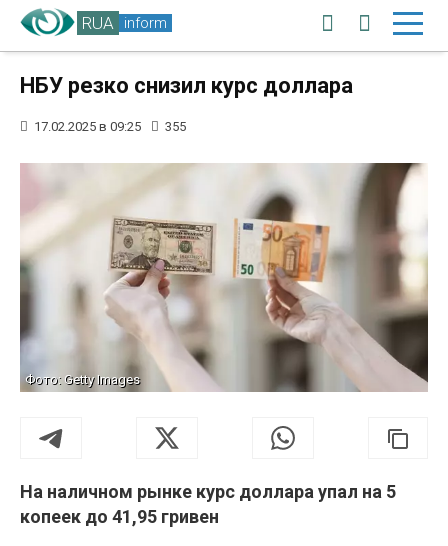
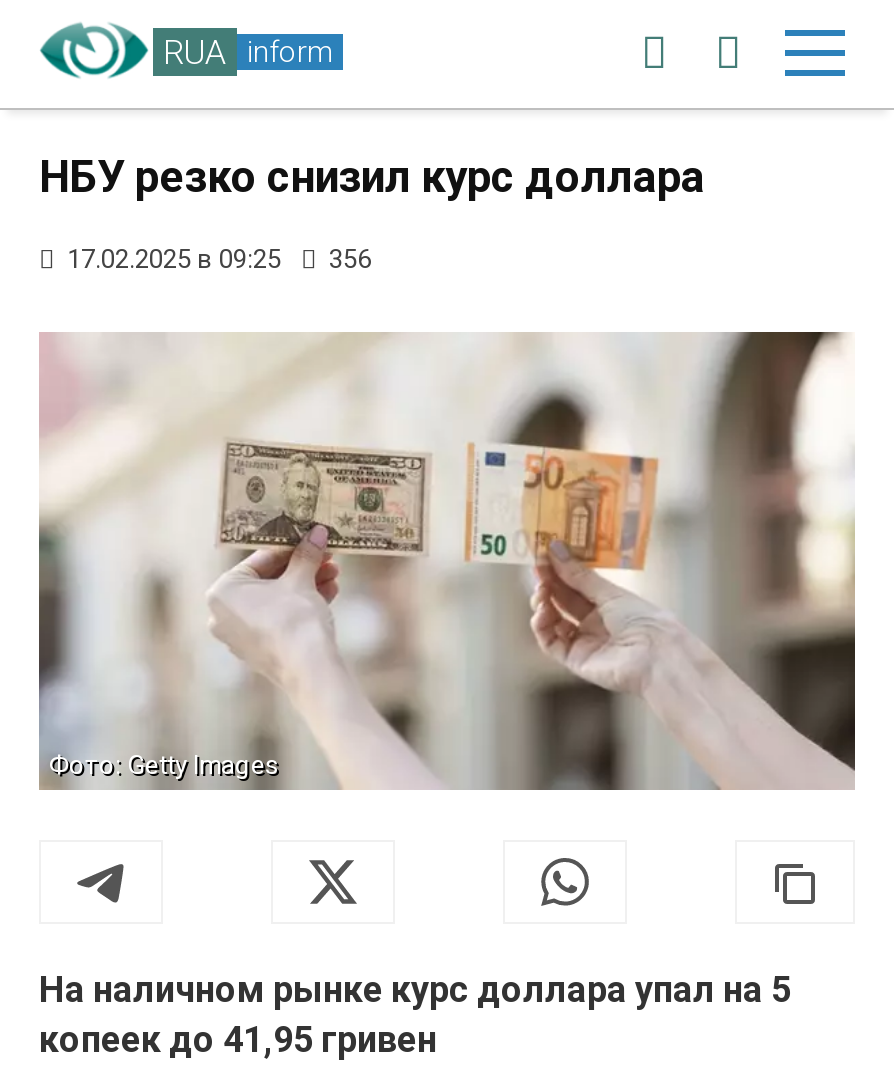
- 17.02.2025 в 09:25 355
+ 17.02.2025 в 09:25 356
